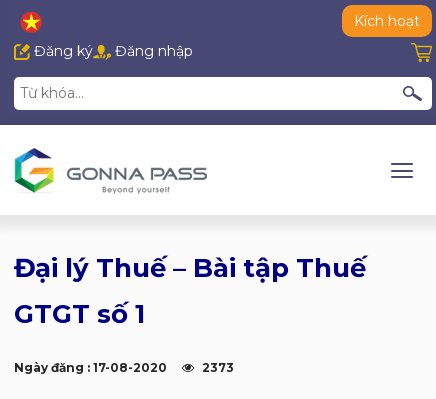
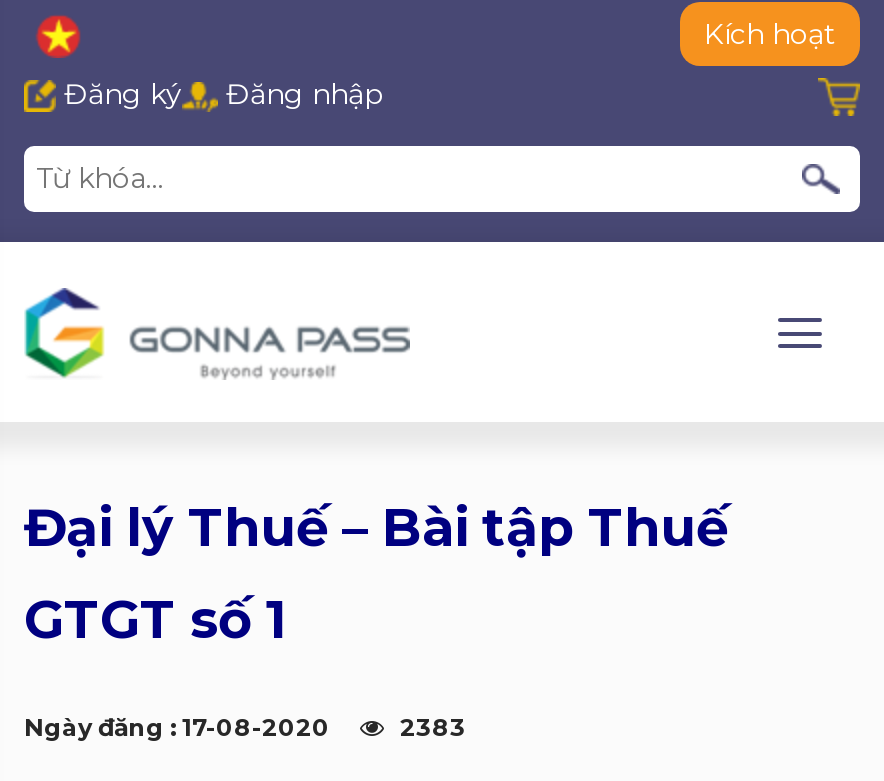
- Ngày đăng : 17-08-2020 2373
+ Ngày đăng : 17-08-2020 2383
